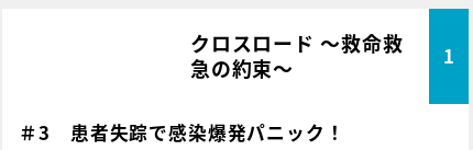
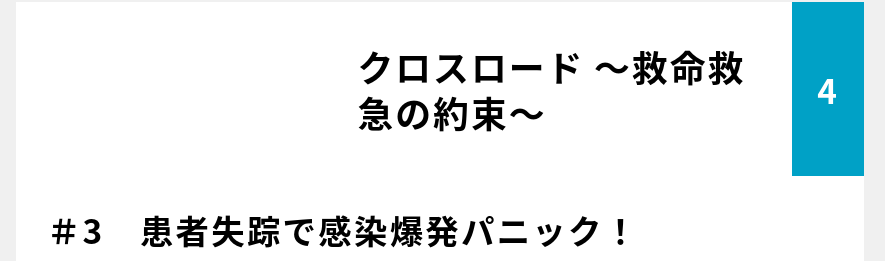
- クロスロード ～救命救 1
+ クロスロード ～救命救 4
